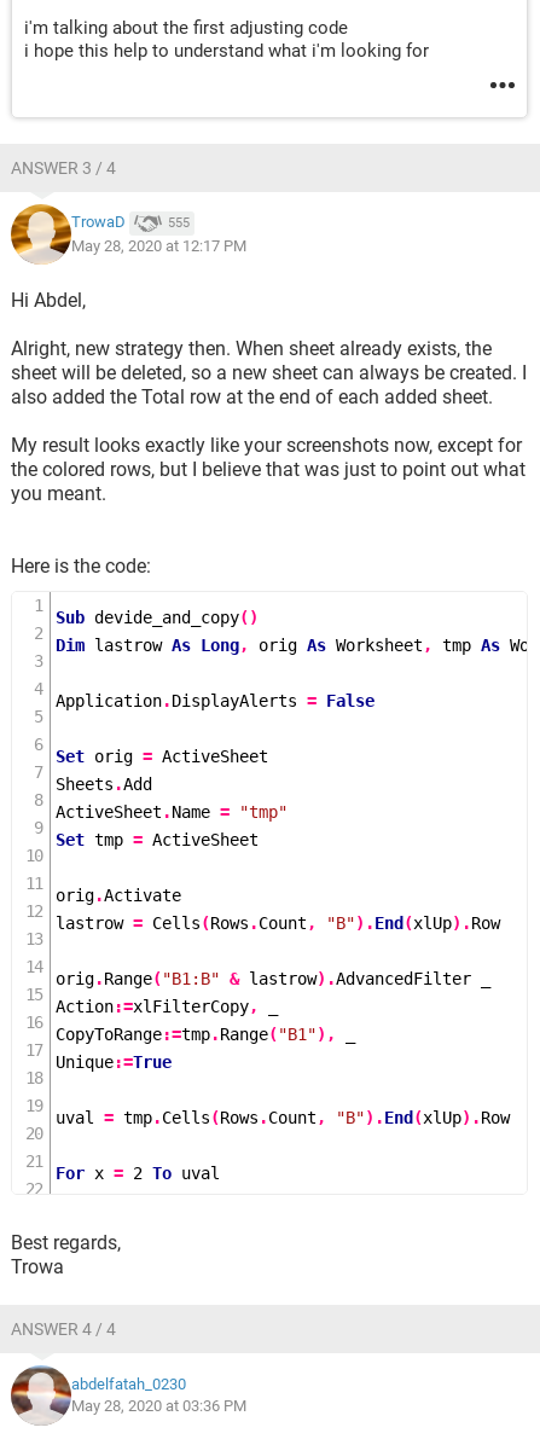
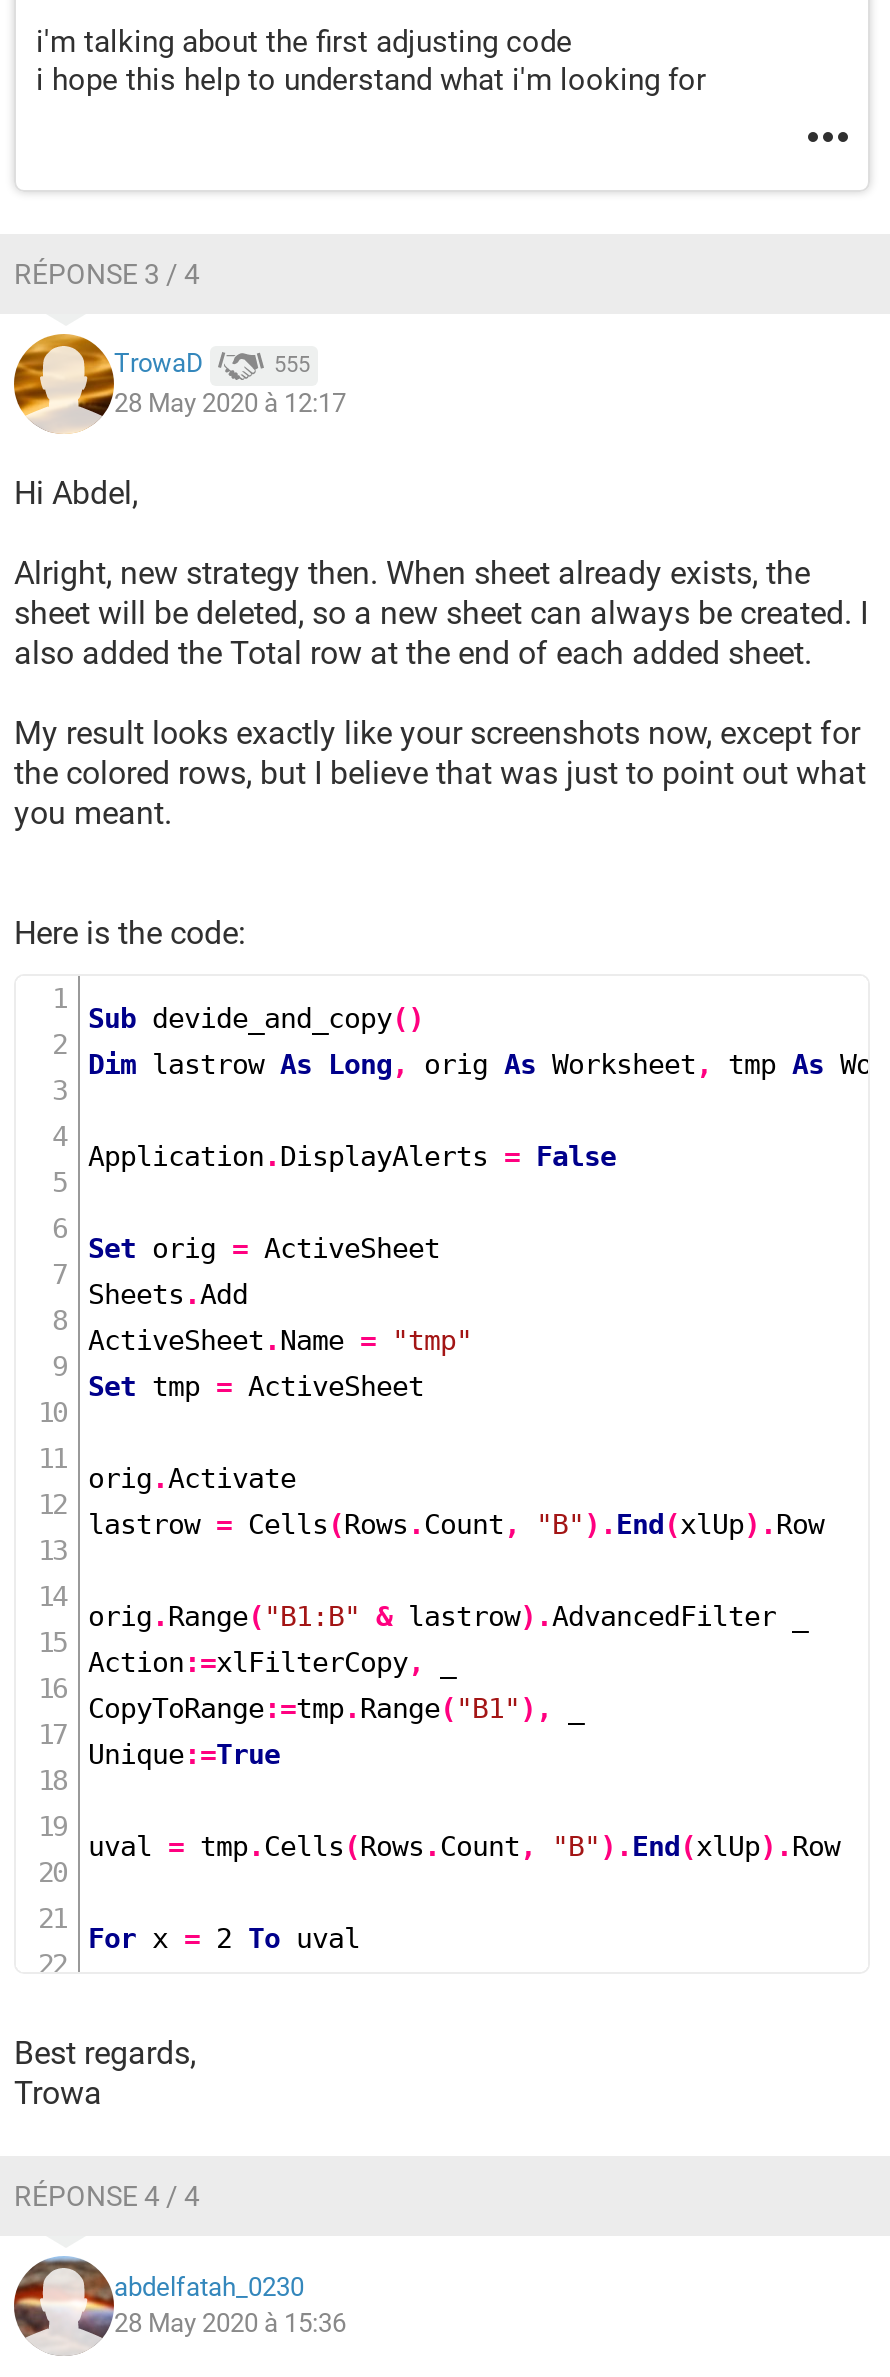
- ANSWER 3 / 4
+ RÉPONSE 3 / 4

- May 28, 2020 at 12:17 PM
+ 28 May 2020 à 12:17

- ANSWER 4 / 4
+ RÉPONSE 4 / 4

- May 28, 2020 at 03:36 PM
+ 28 May 2020 à 15:36
